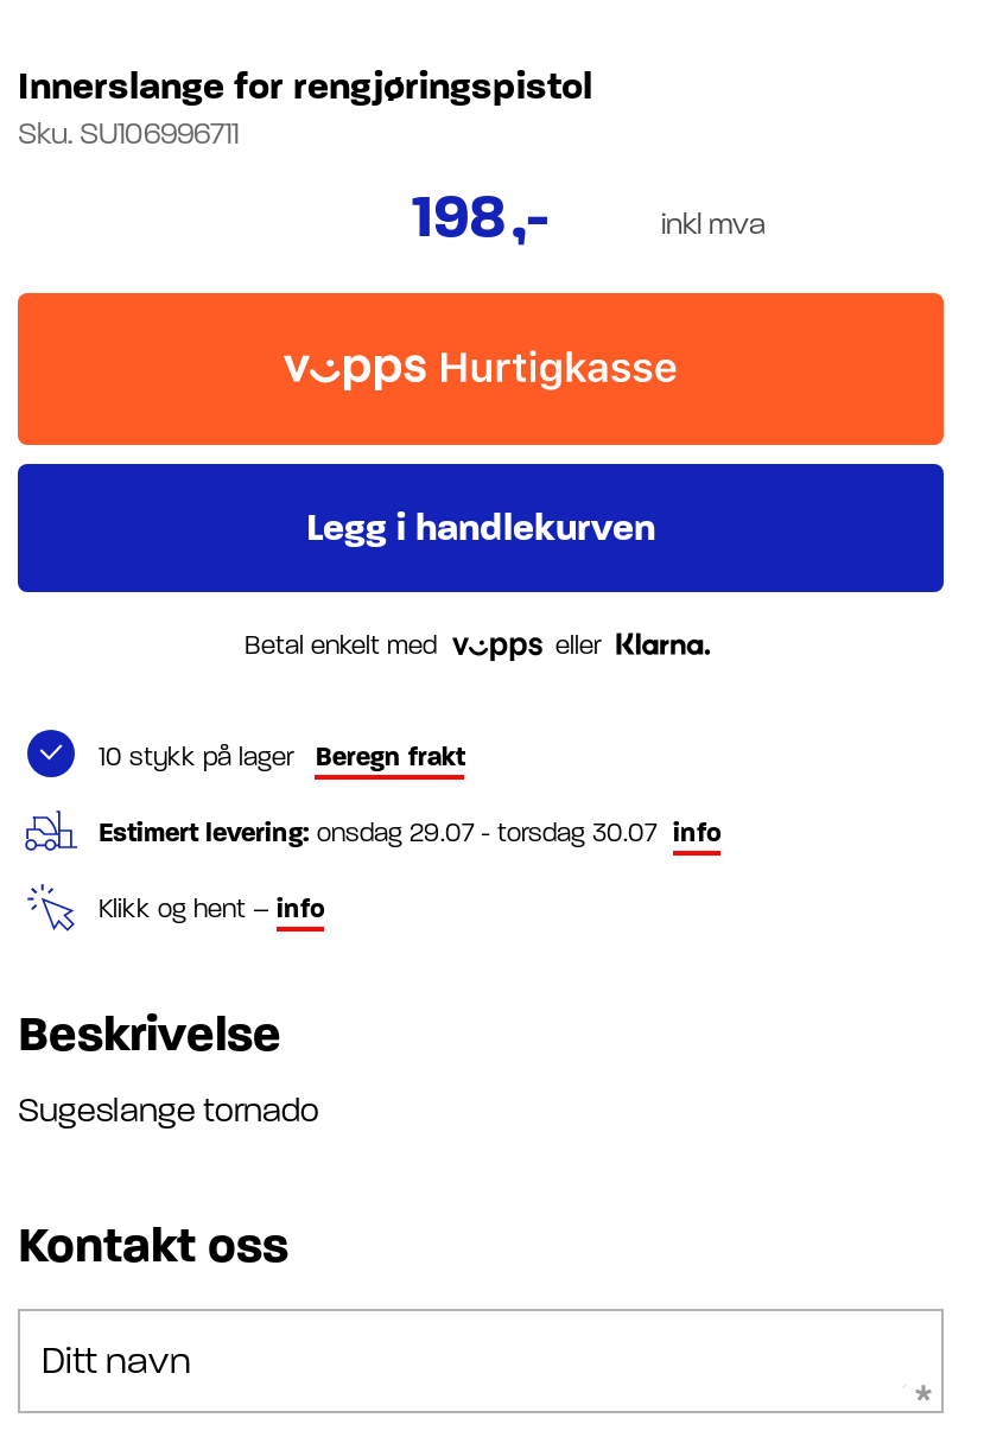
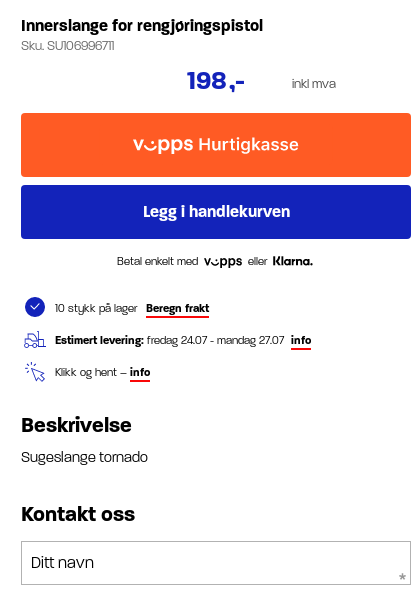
- Estimert levering: onsdag 29.07 - torsdag 30.07 info
+ Estimert levering: fredag 24.07 - mandag 27.07 info
